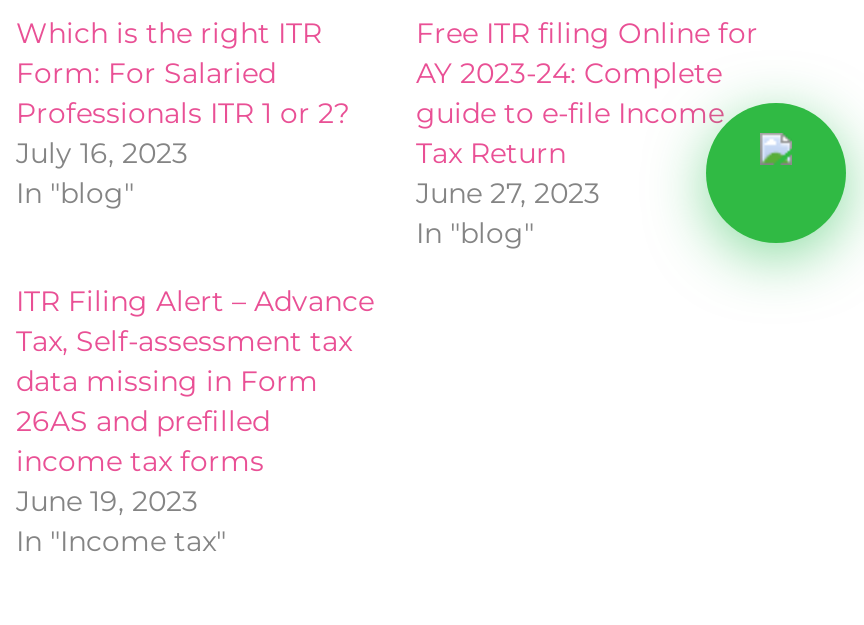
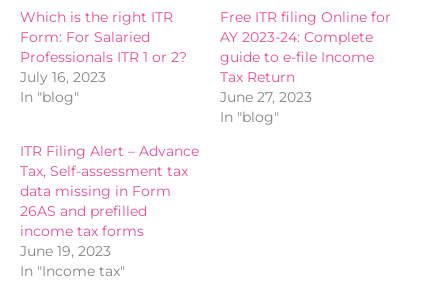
- [image]
